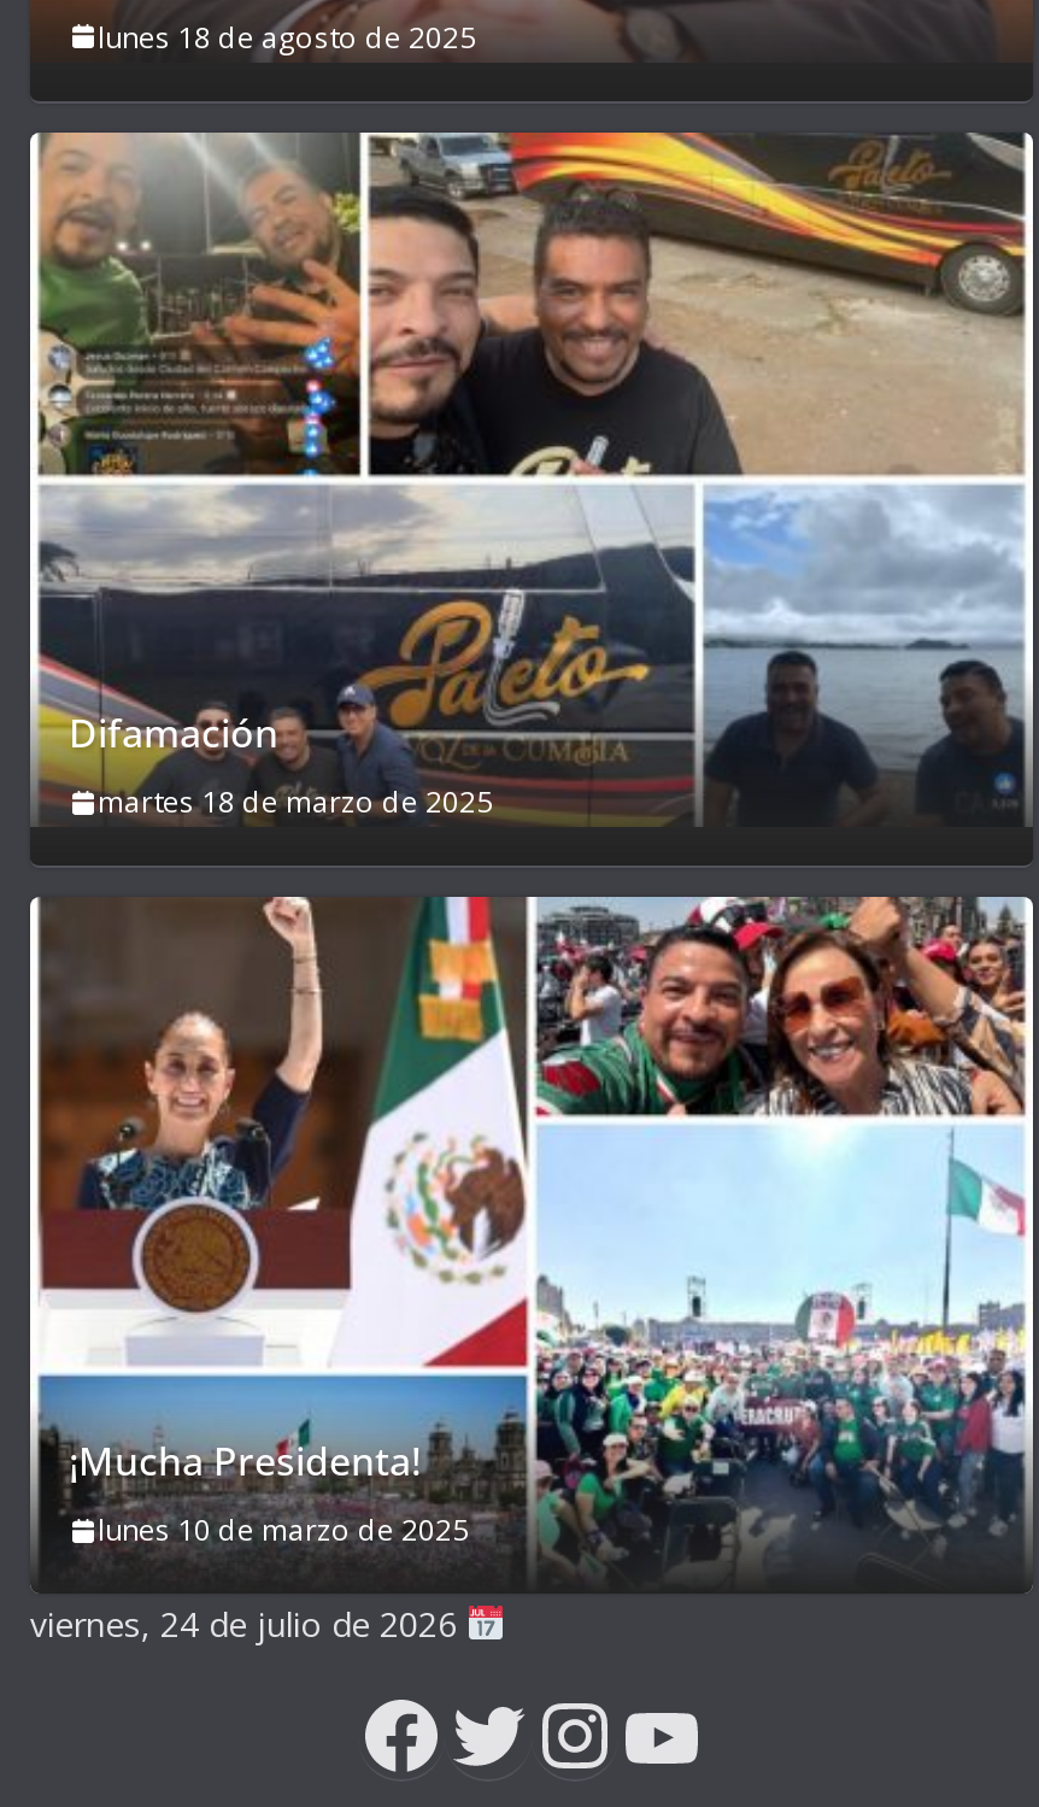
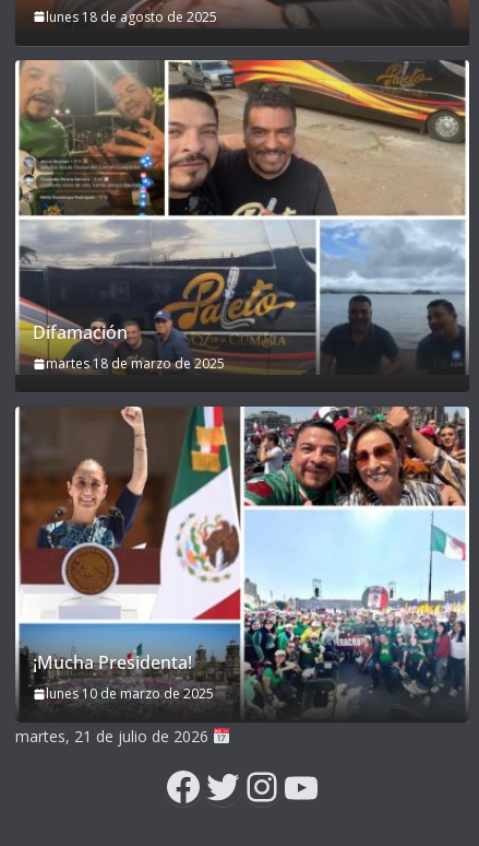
- viernes, 24 de julio de 2026
+ martes, 21 de julio de 2026
